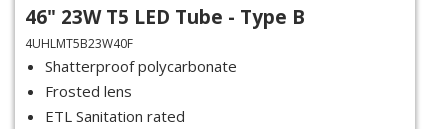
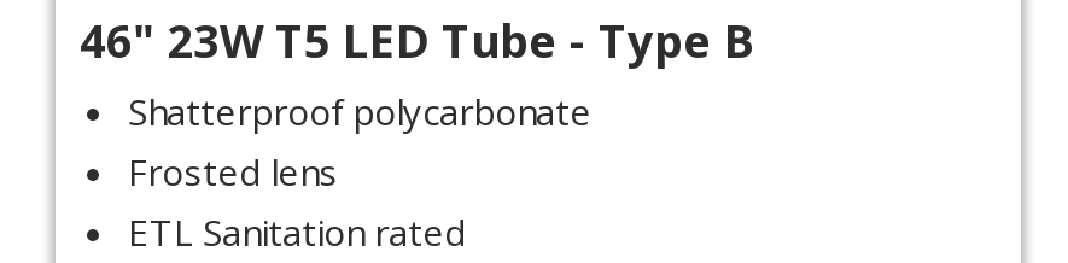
- 4UHLMT5B23W40F
